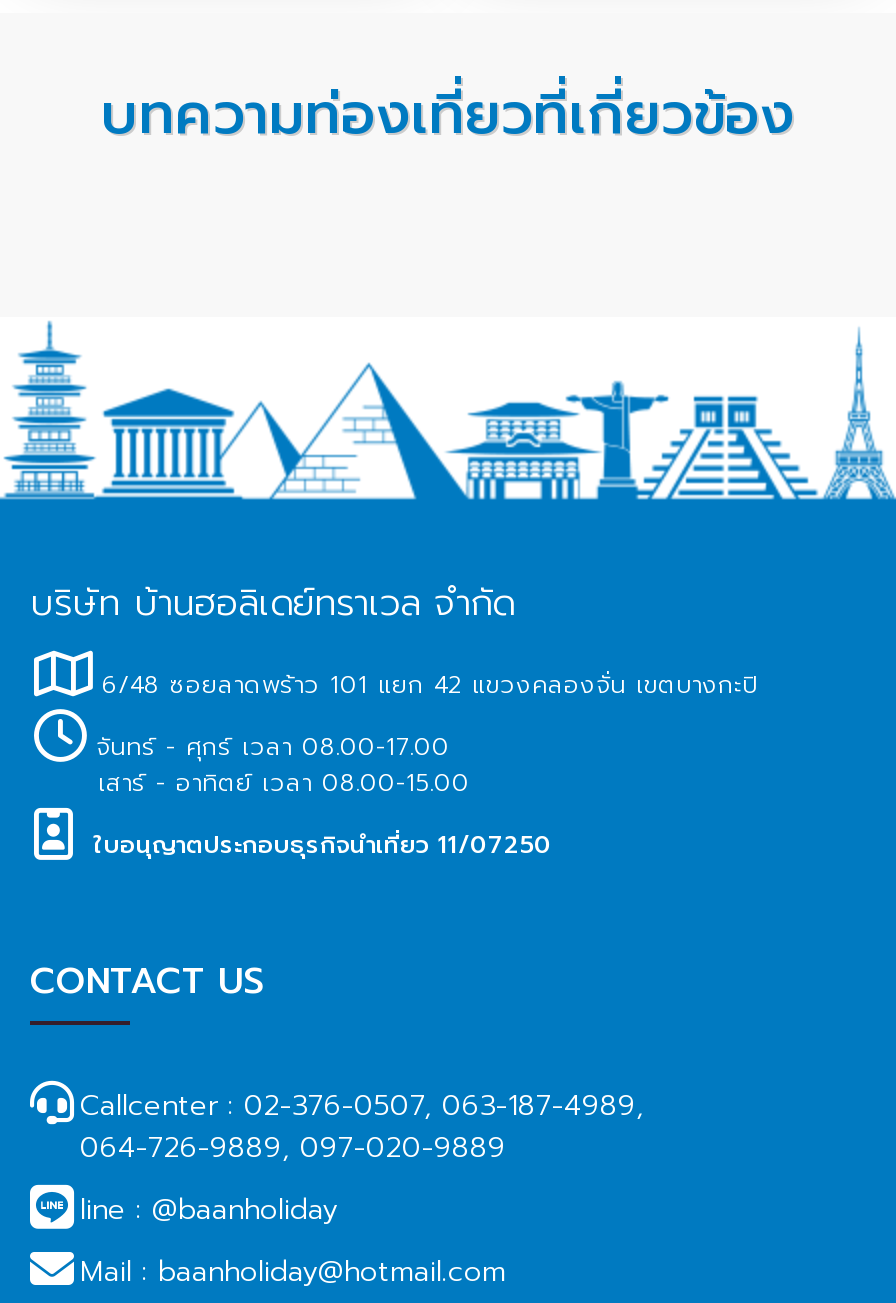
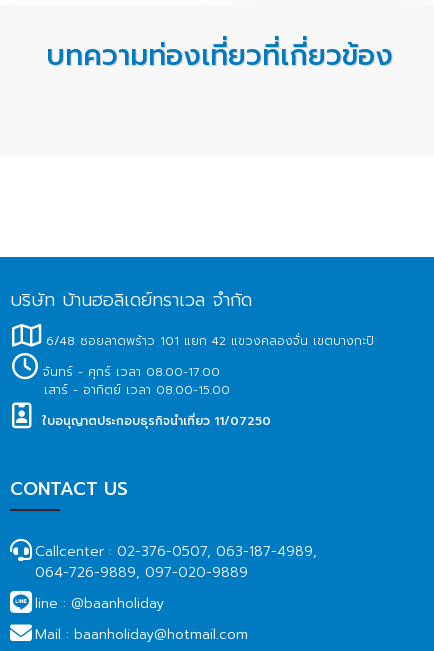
- [image]
